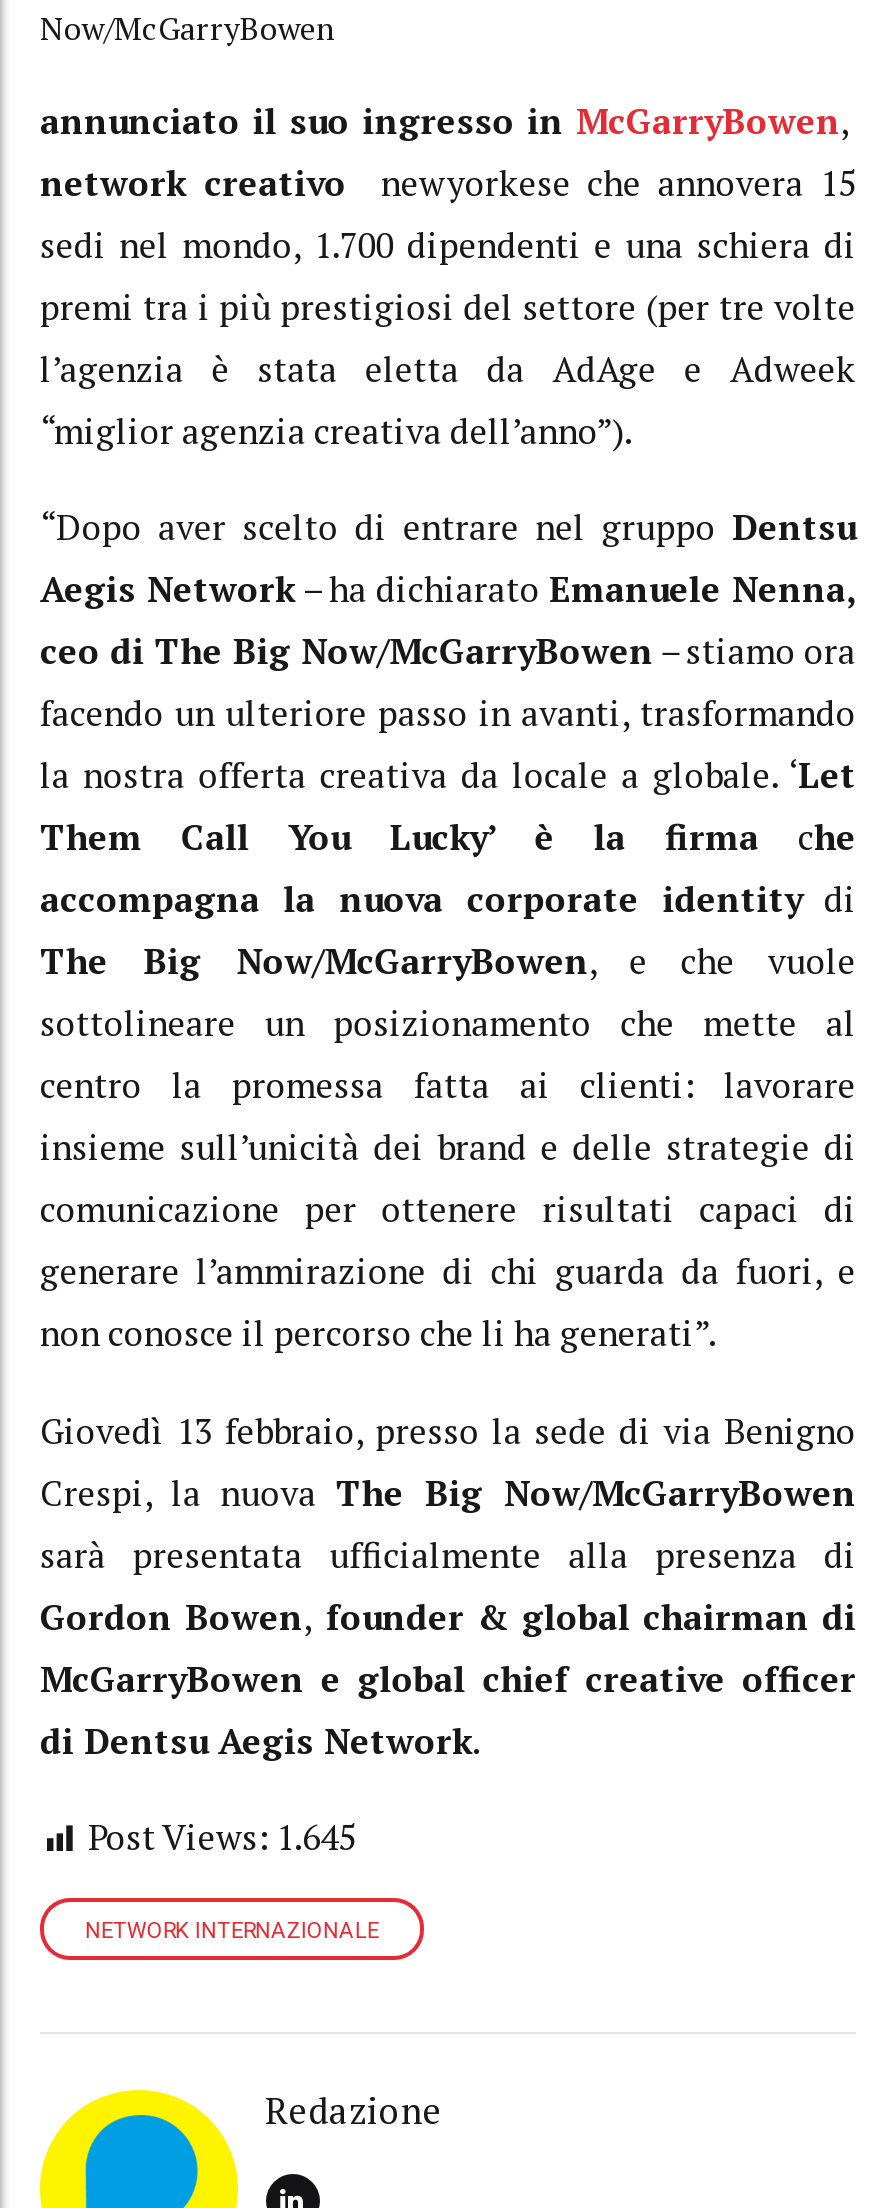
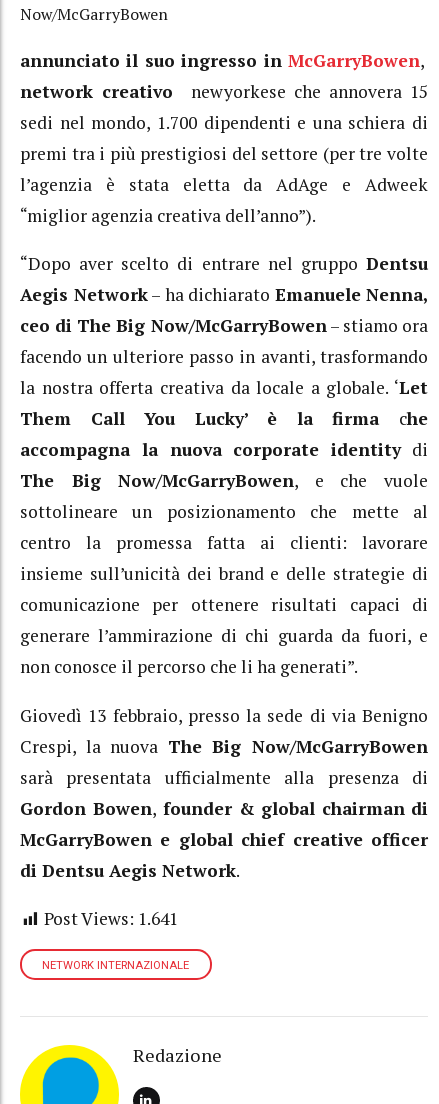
- Post Views: 1.645
+ Post Views: 1.641
